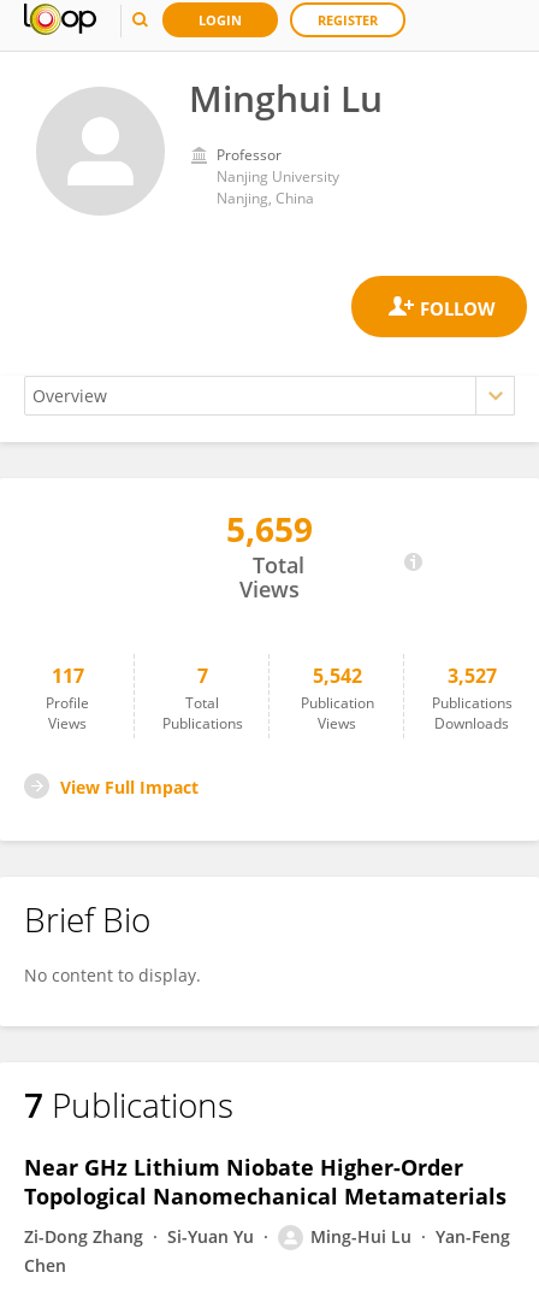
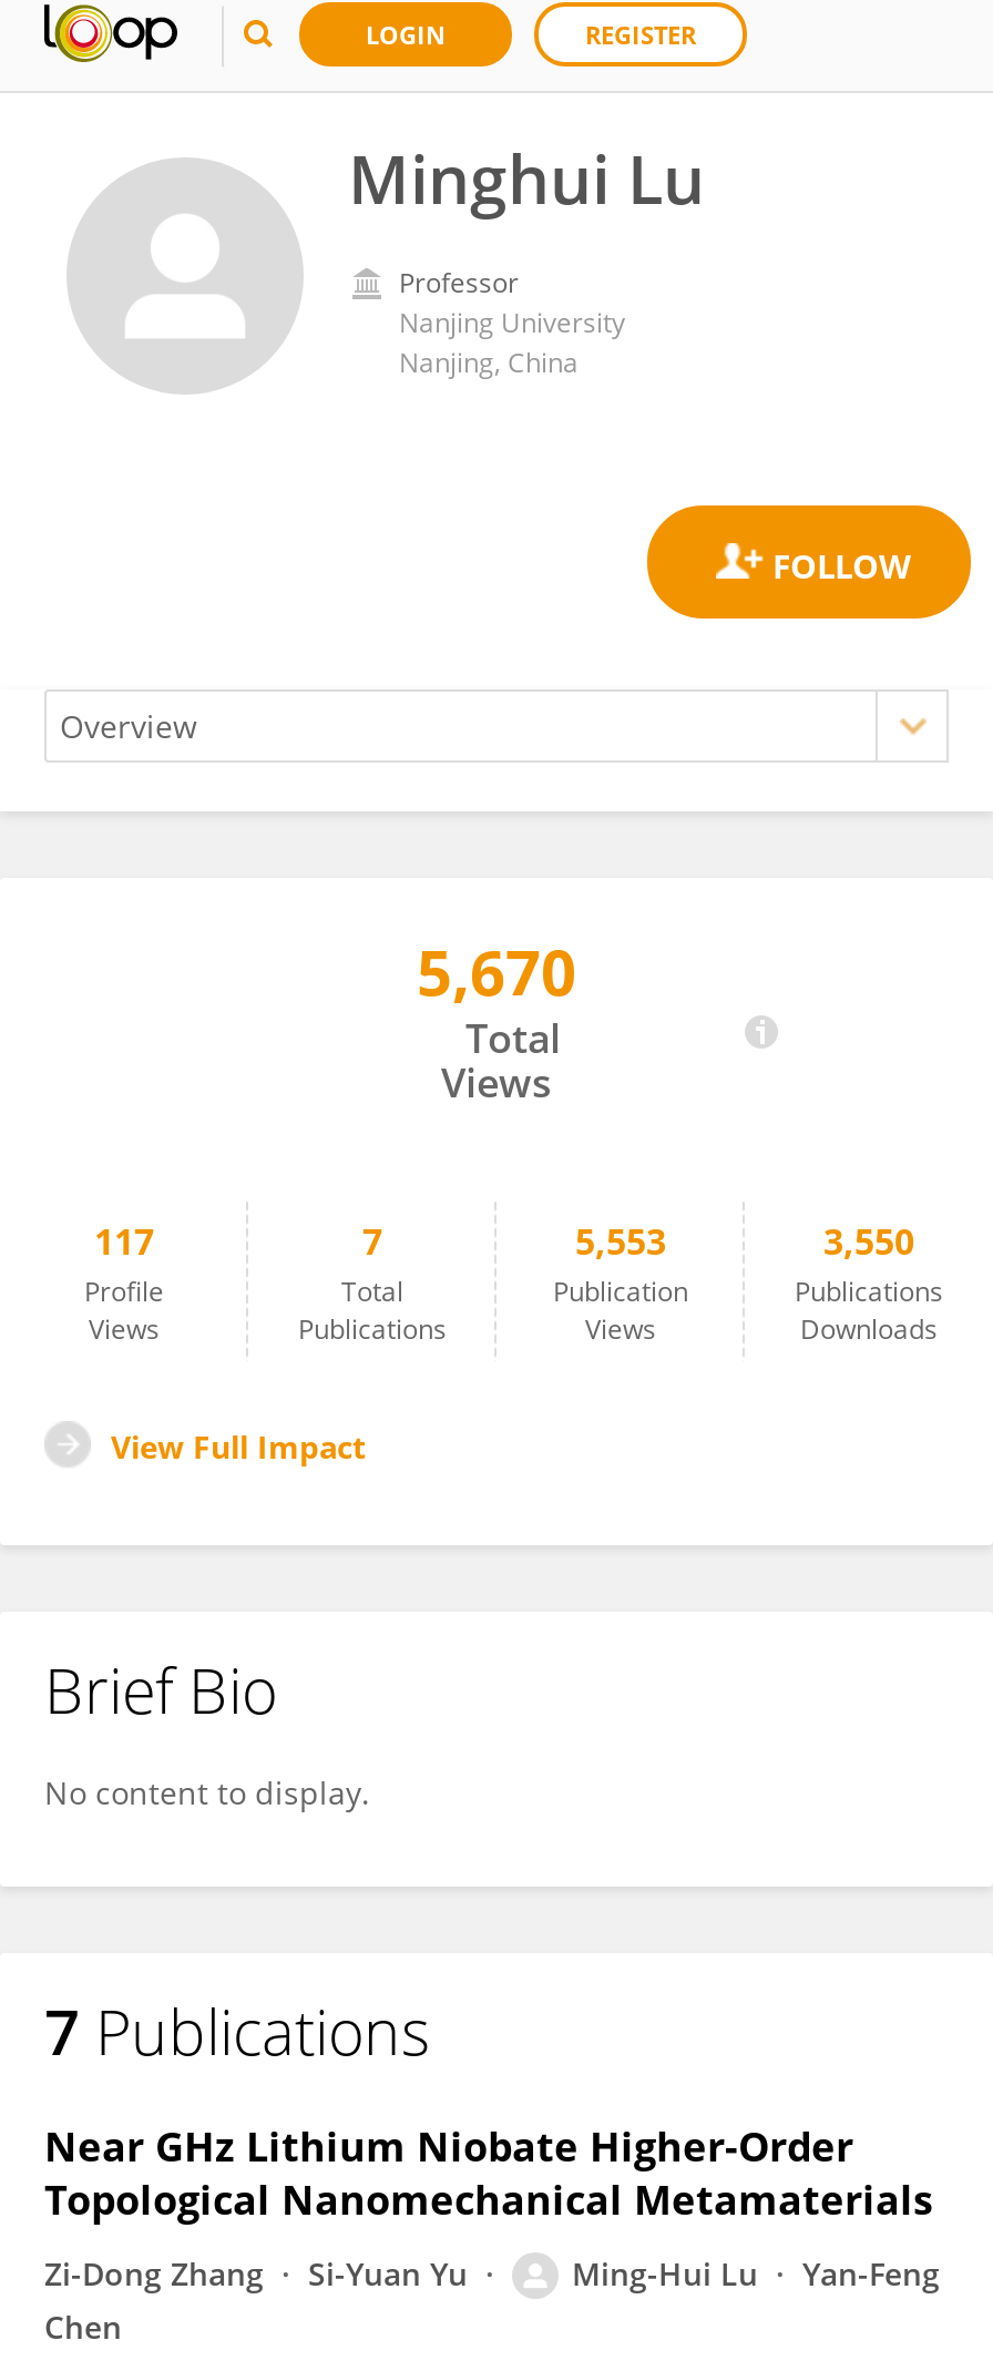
- 5,659
+ 5,670

- 5,542
+ 5,553

- 3,527
+ 3,550
